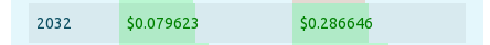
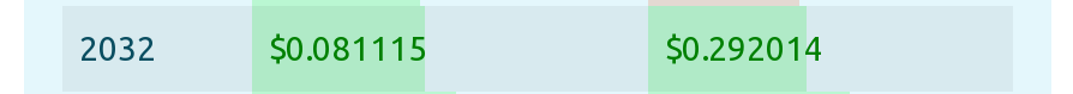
- $0.079623
+ $0.081115

- $0.286646
+ $0.292014
